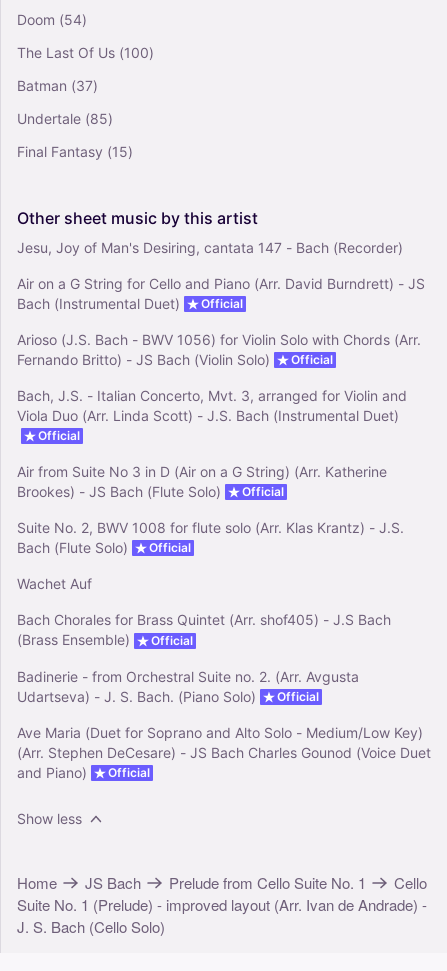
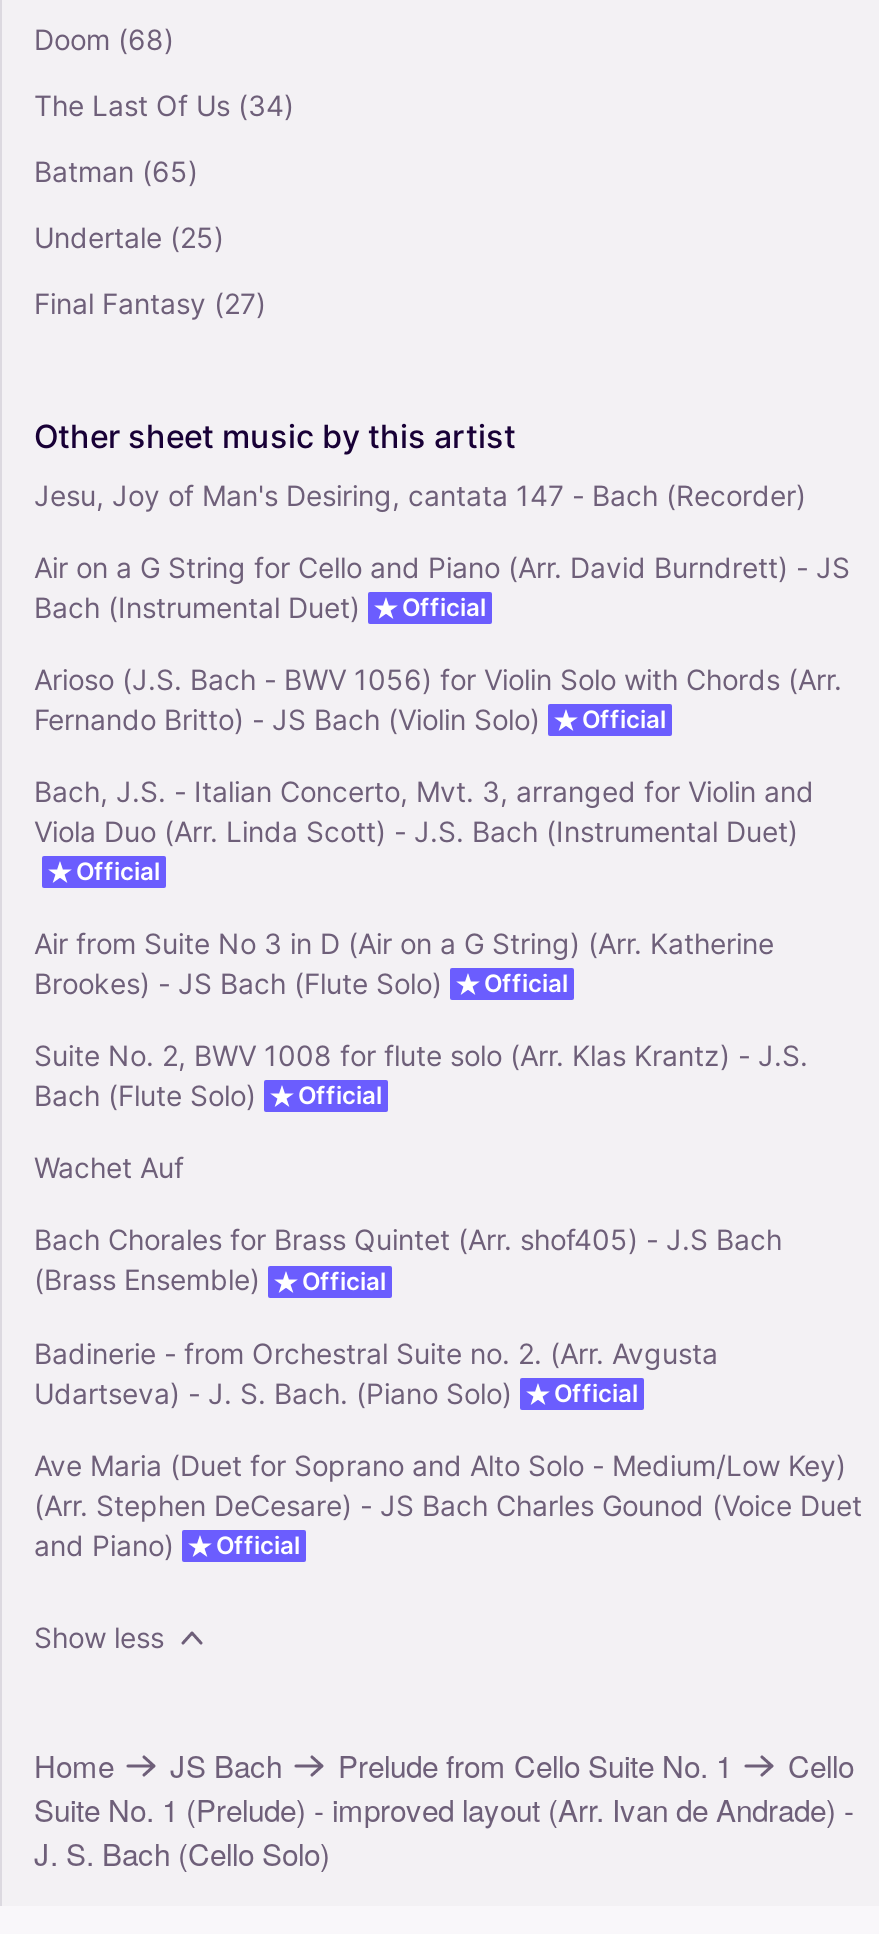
- Doom (54)
+ Doom (68)

- The Last Of Us (100)
+ The Last Of Us (34)

- Batman (37)
+ Batman (65)

- Undertale (85)
+ Undertale (25)

- Final Fantasy (15)
+ Final Fantasy (27)
